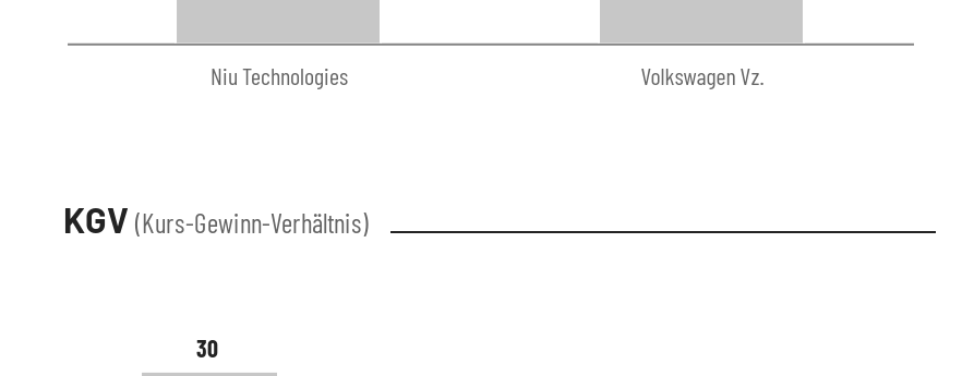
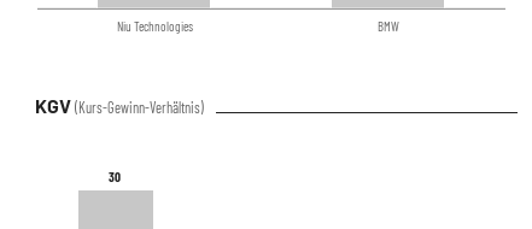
- Volkswagen Vz.
+ BMW
